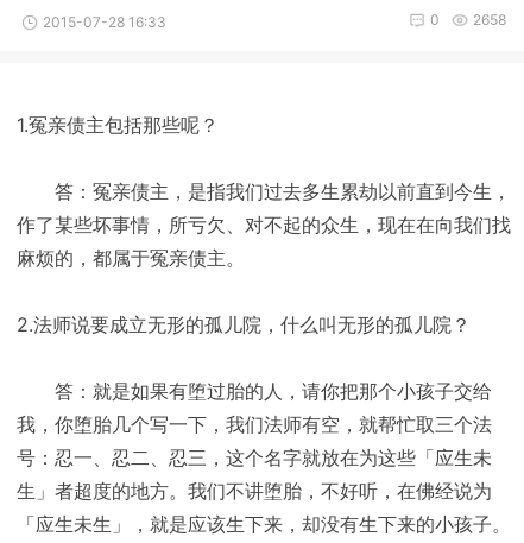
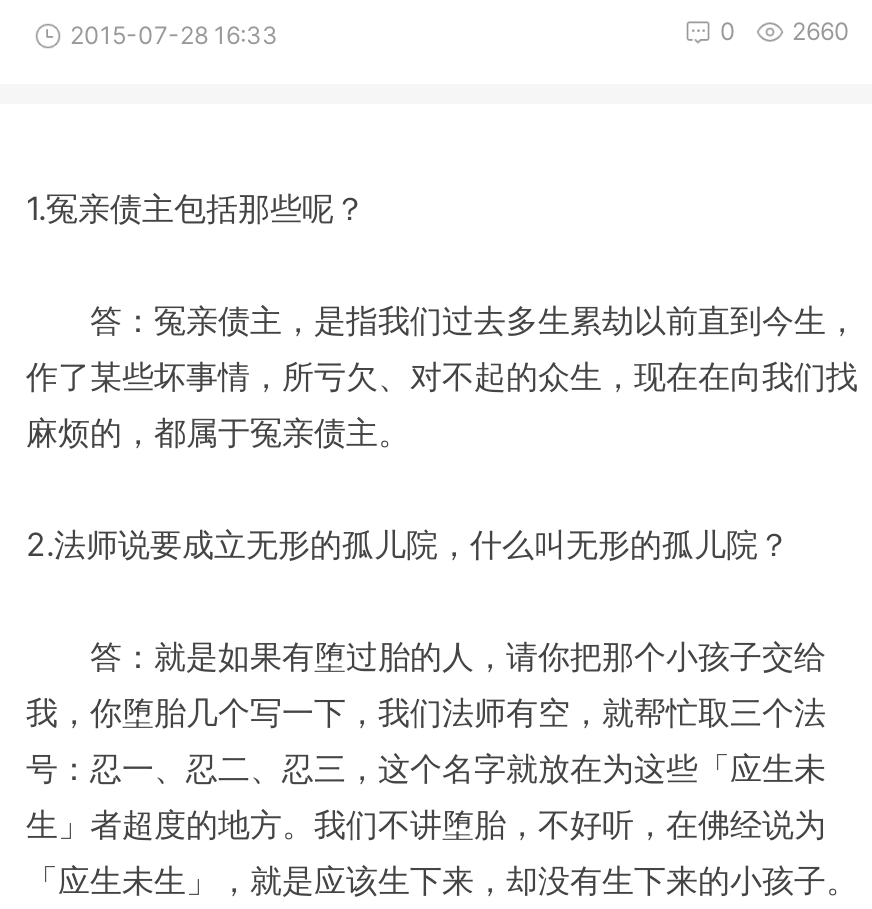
- 0 2658
+ 0 2660
